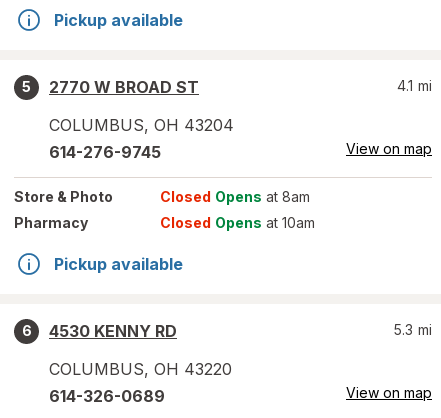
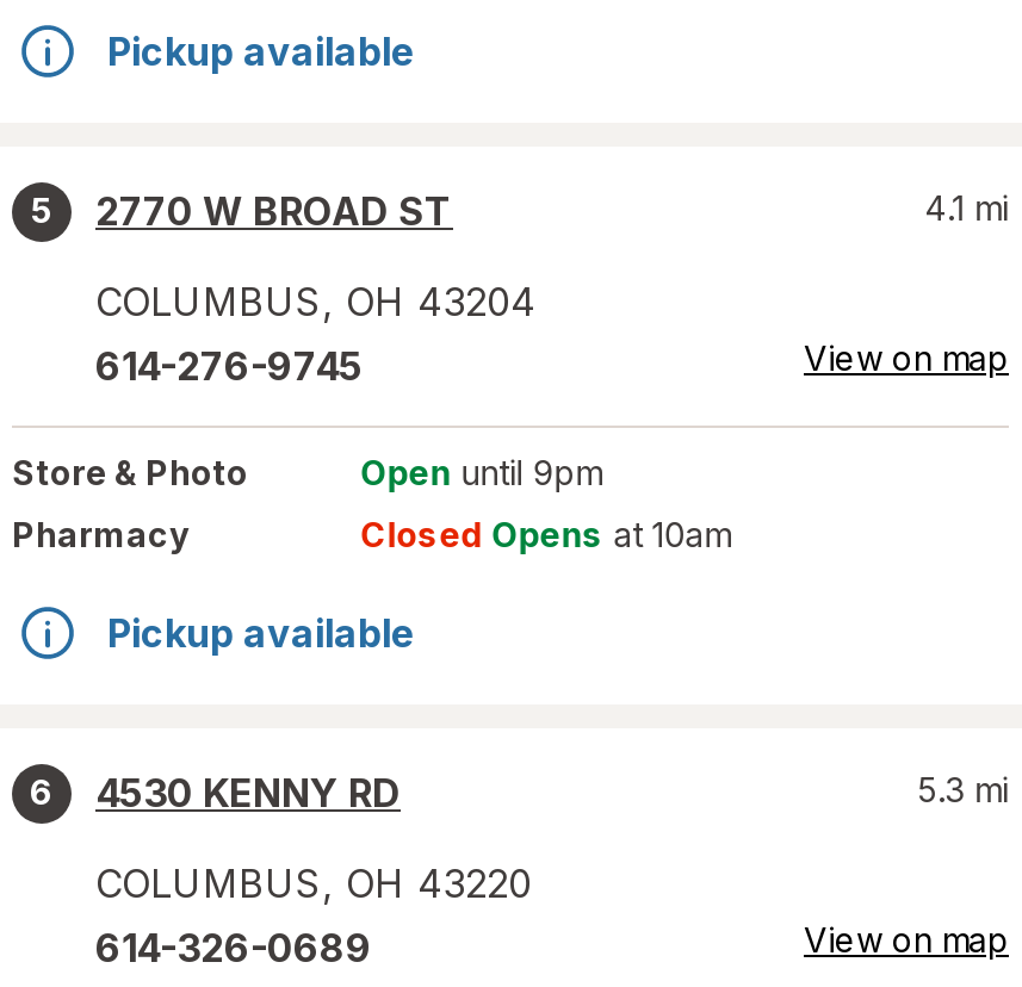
- Closed Opens at 8am
+ Open until 9pm
